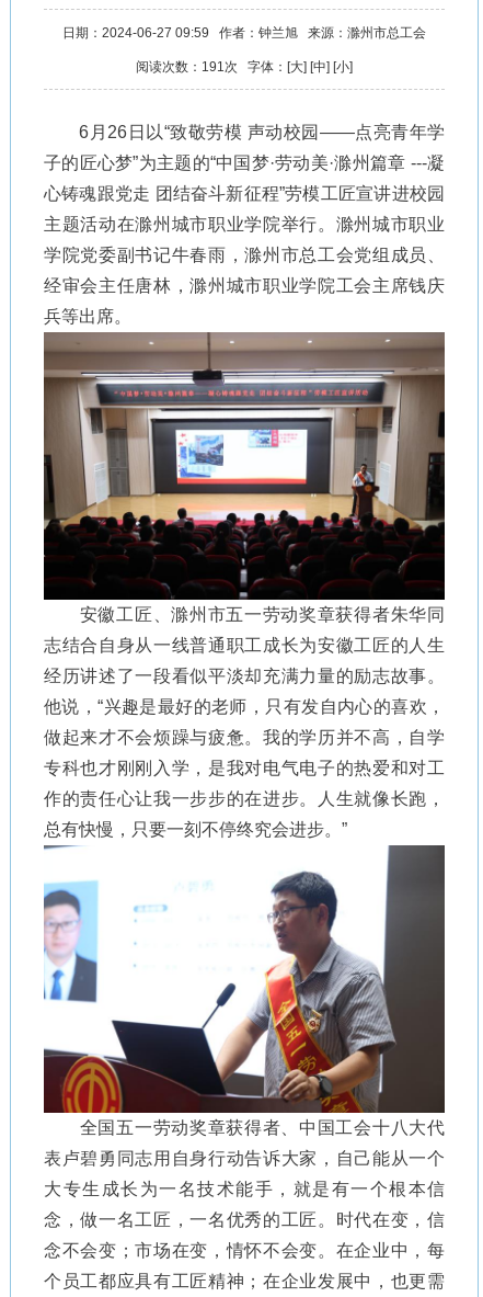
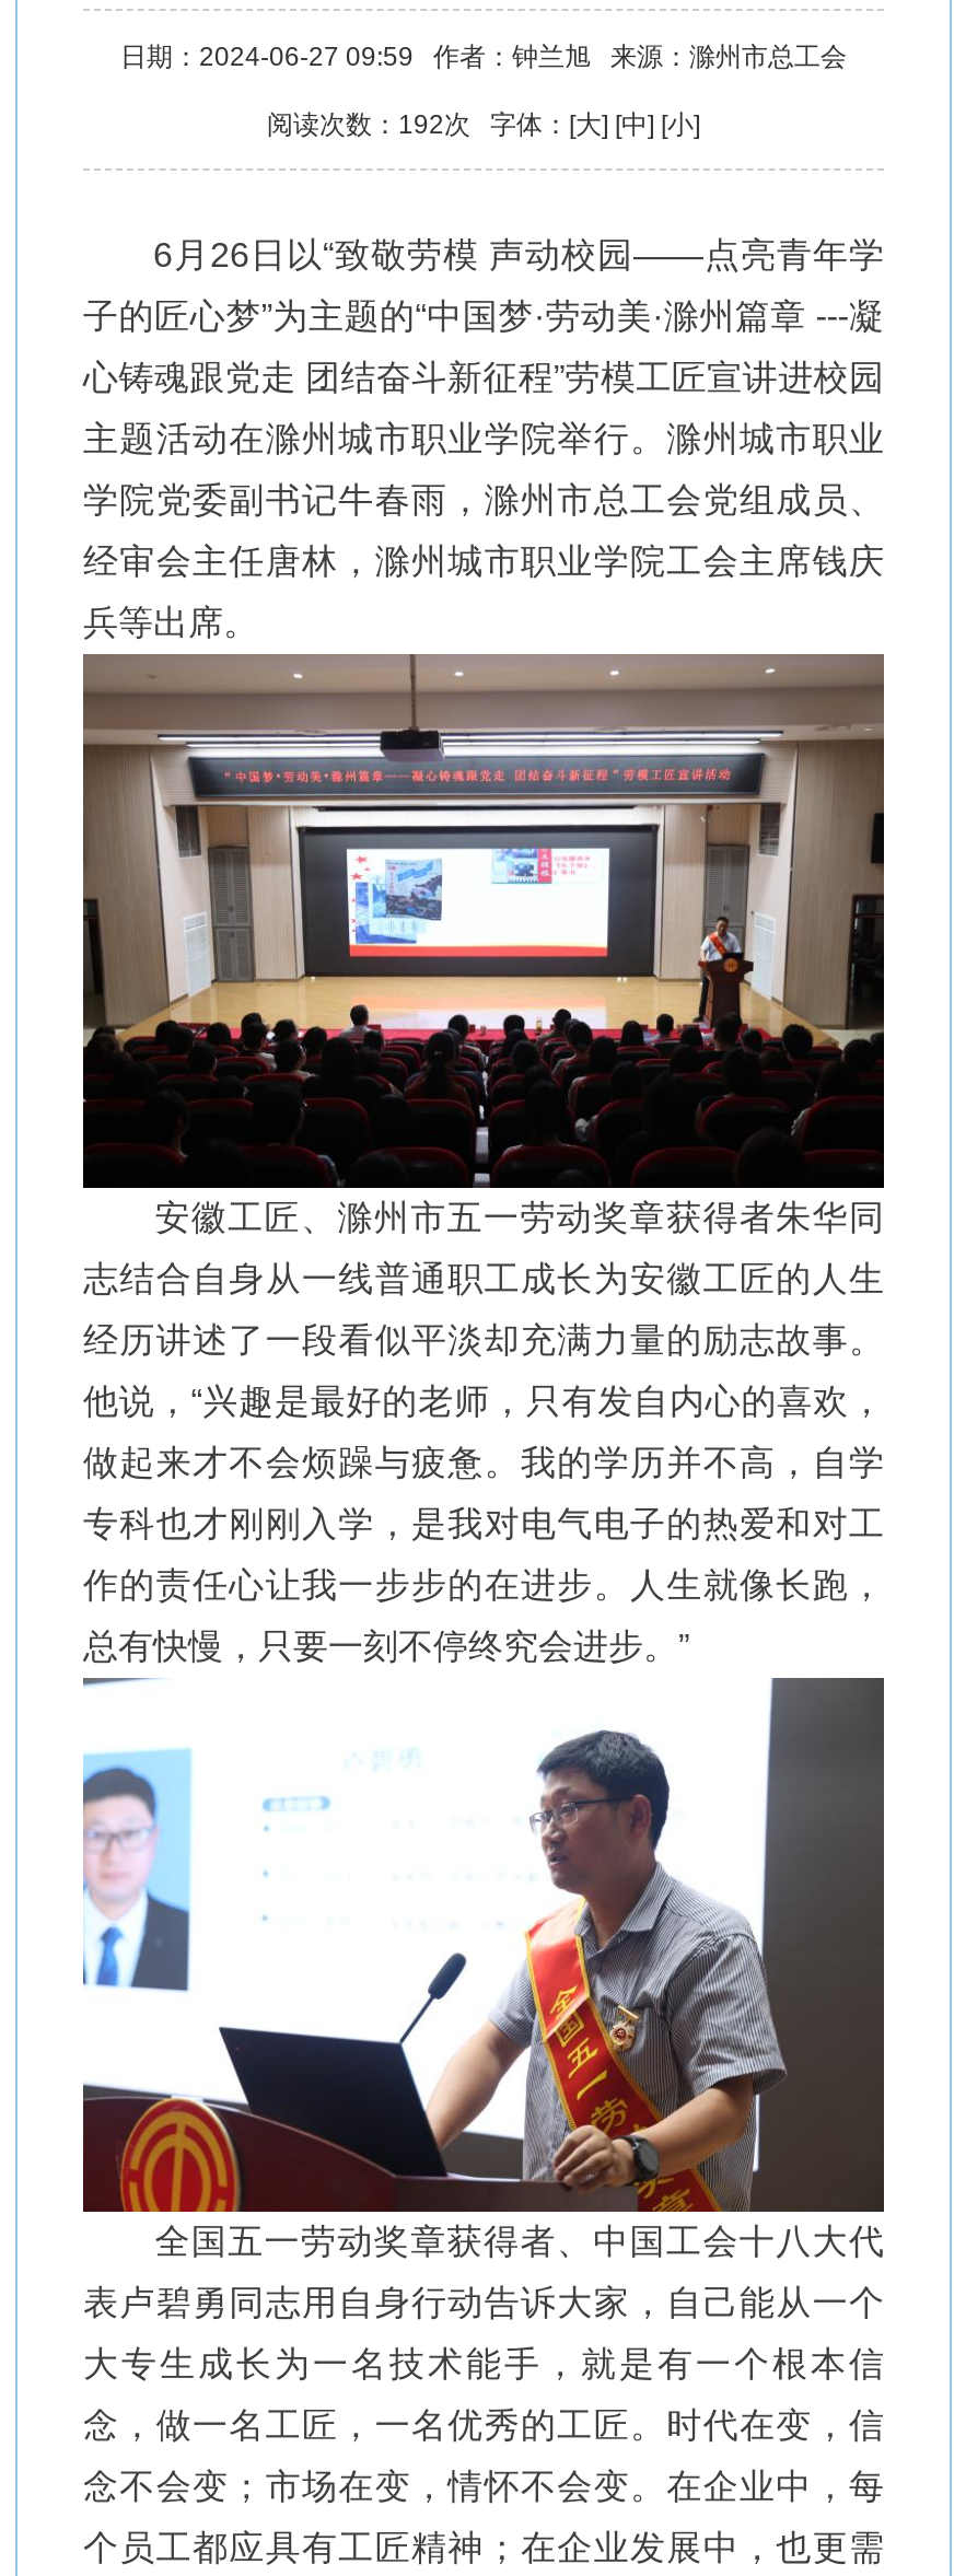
- 阅读次数：191次 字体：[大] [中] [小]
+ 阅读次数：192次 字体：[大] [中] [小]
